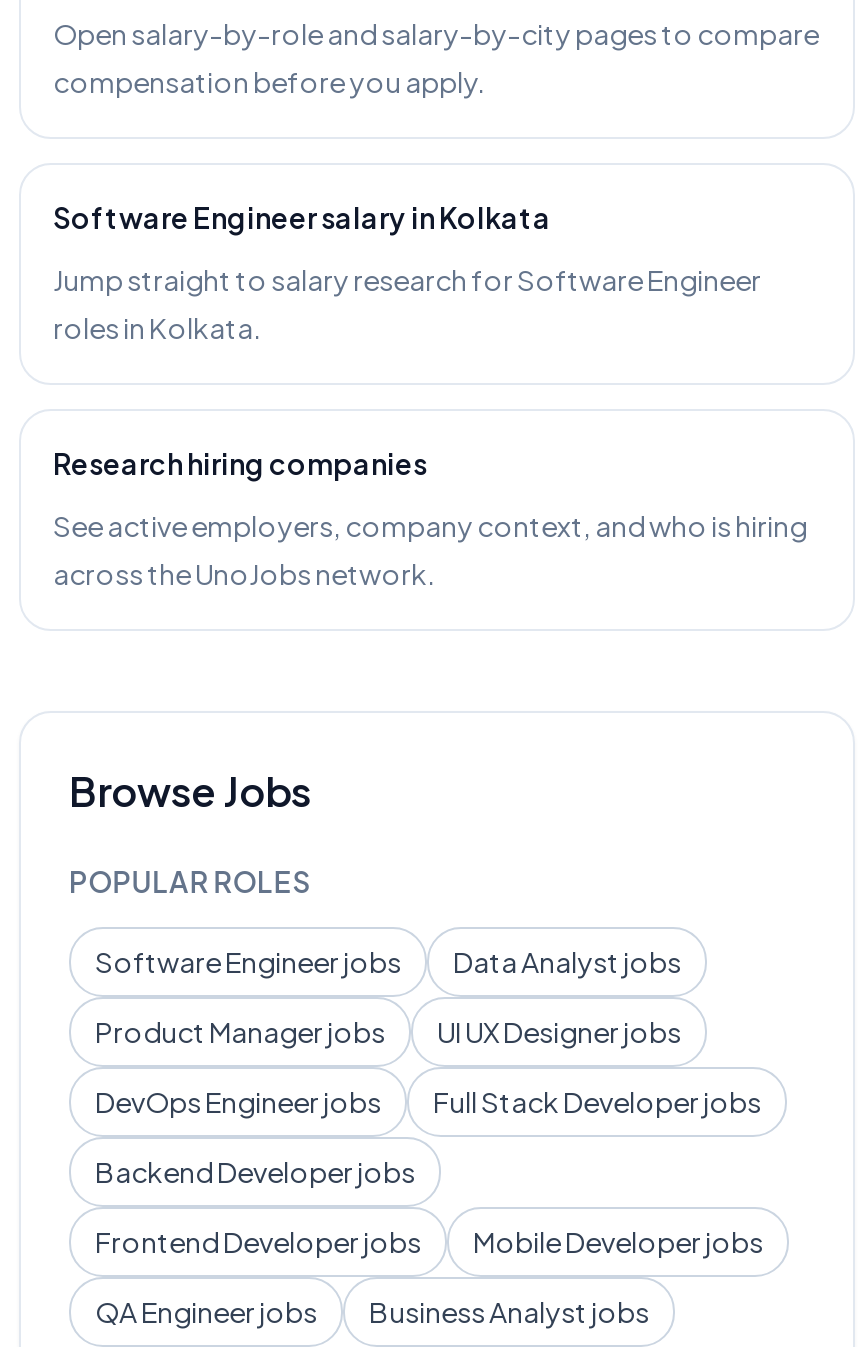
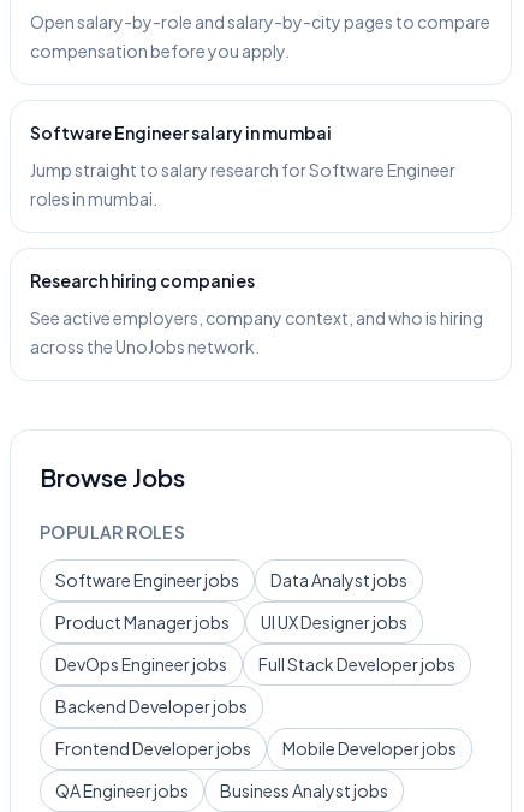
- Software Engineer salary in Kolkata
+ Software Engineer salary in mumbai

- roles in Kolkata.
+ roles in mumbai.
